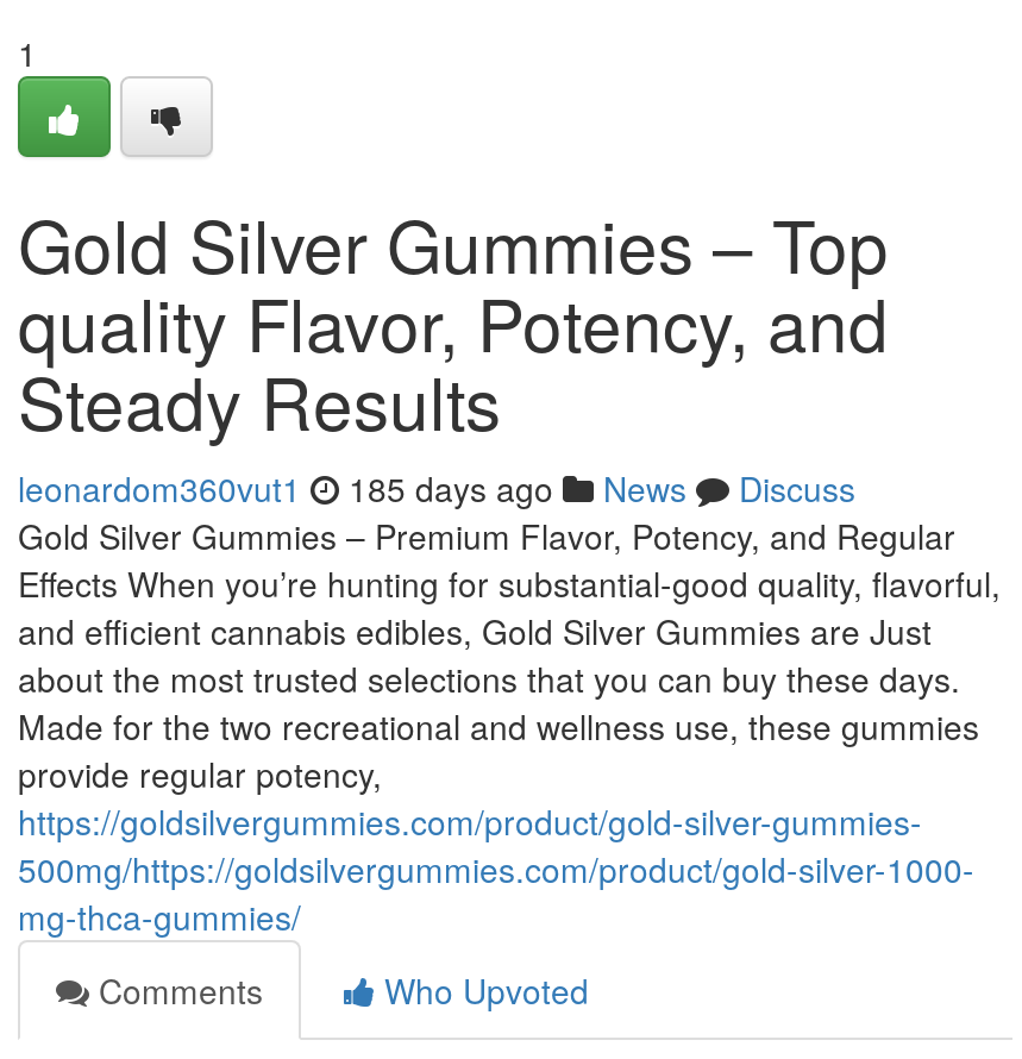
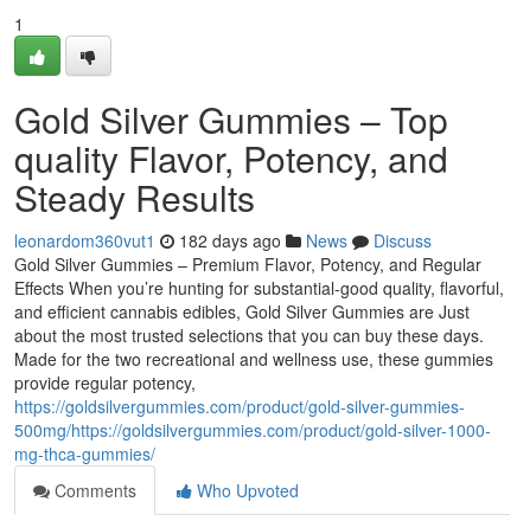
- leonardom360vut1 185 days ago News Discuss
+ leonardom360vut1 182 days ago News Discuss
